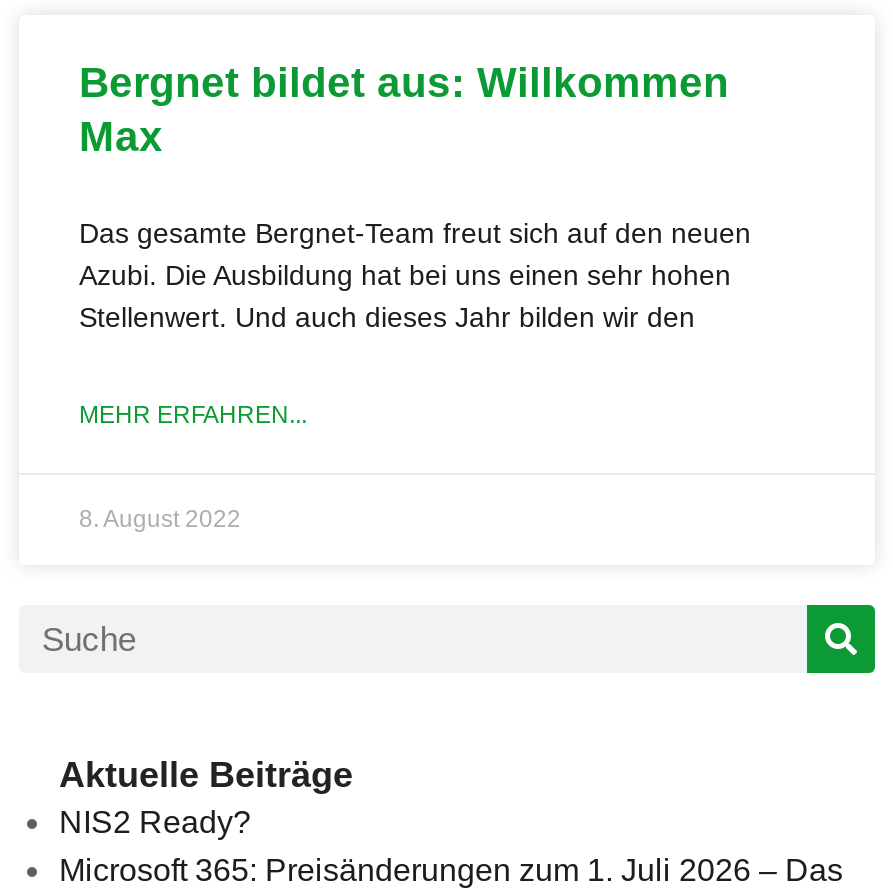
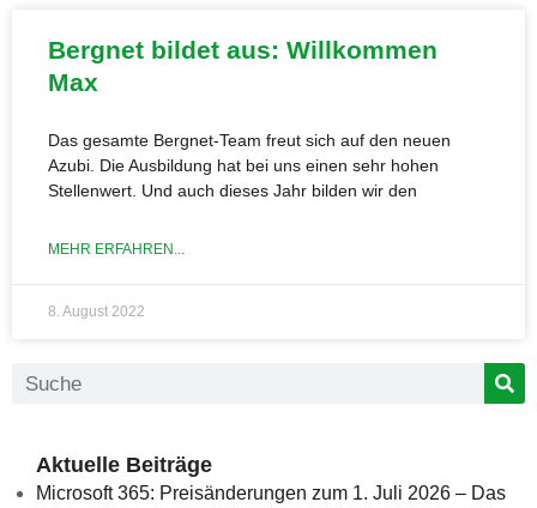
- NIS2 Ready?
